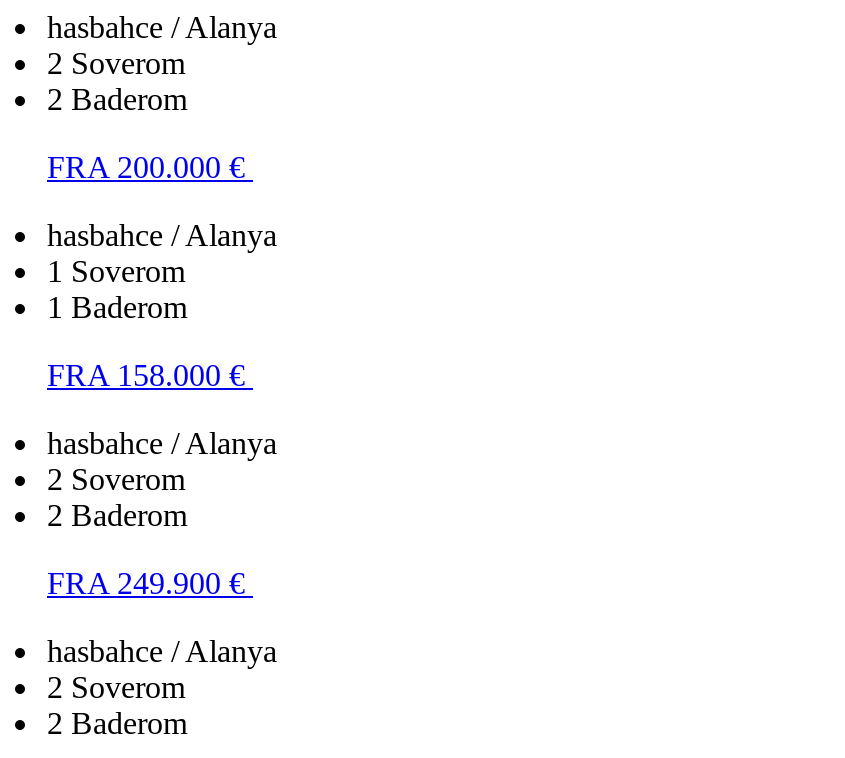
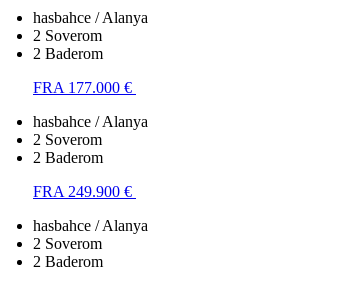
- FRA 200.000 €
- hasbahce / Alanya
- 1 Soverom
- 1 Baderom
- FRA 158.000 €
+ FRA 177.000 €
